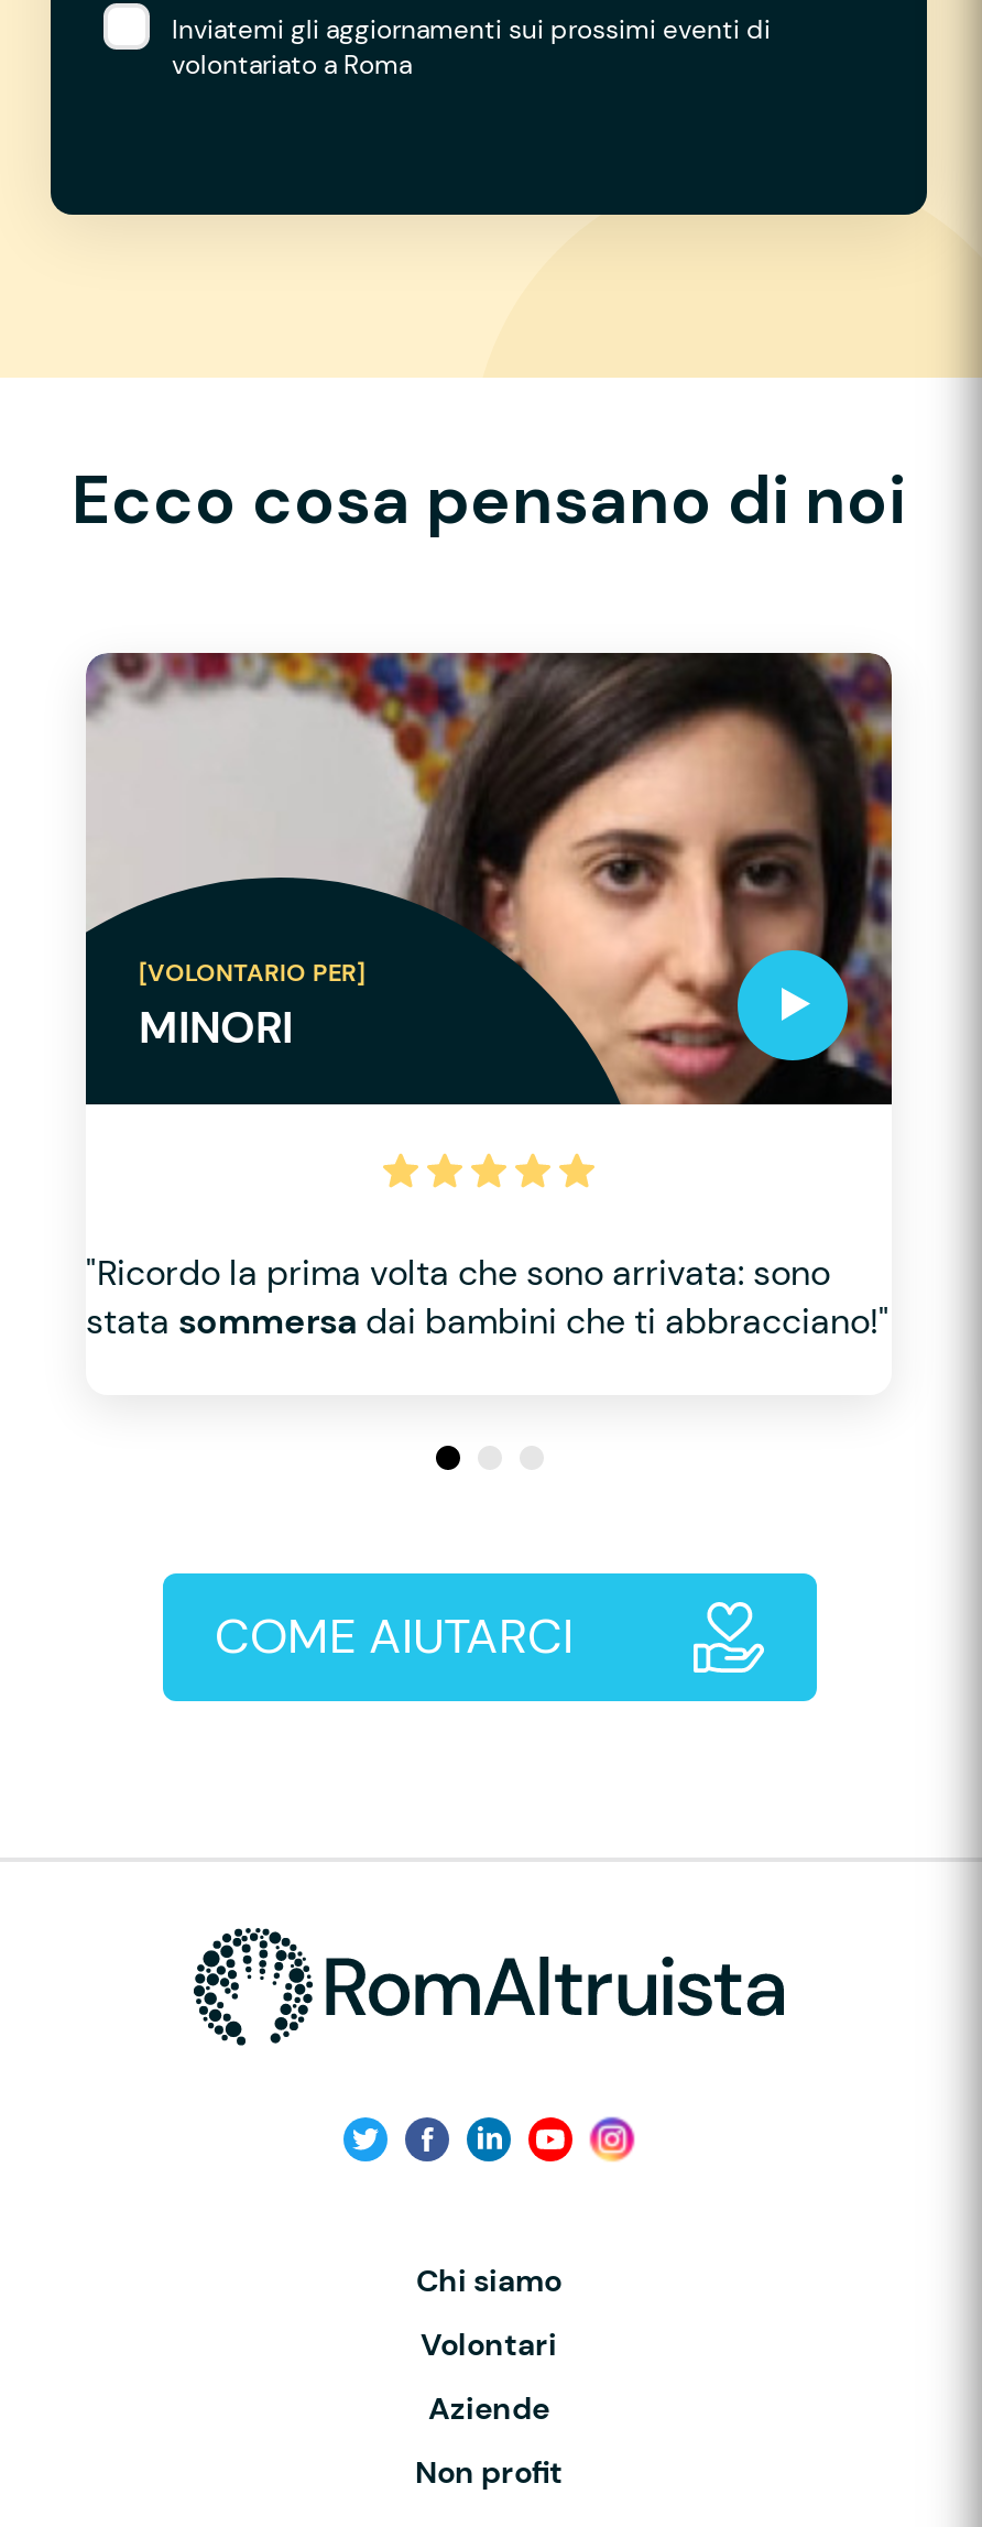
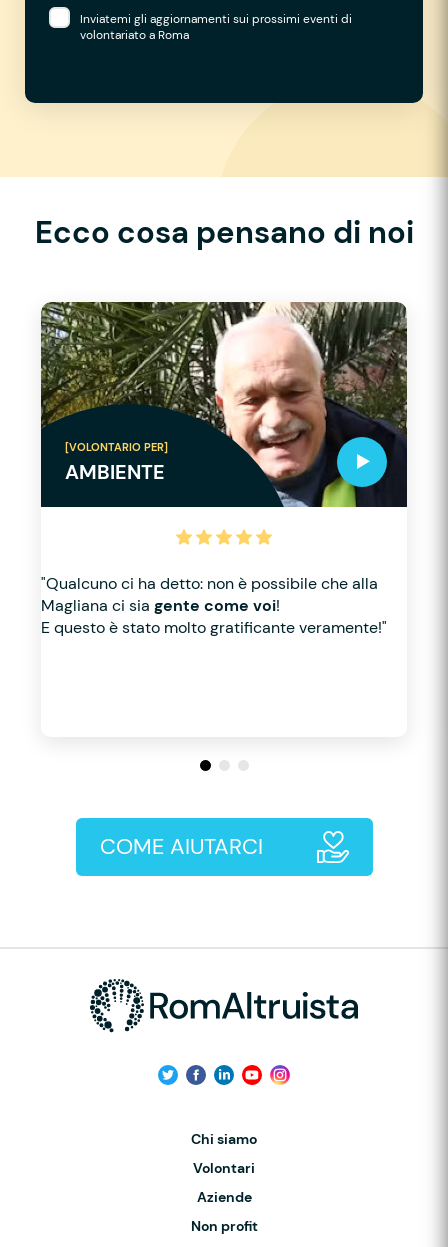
- [image]
- MINORI
+ [image]
+ AMBIENTE

- "Ricordo la prima volta che sono arrivata: sono
- stata sommersa dai bambini che ti abbracciano!"
+ "Qualcuno ci ha detto: non è possibile che alla
+ Magliana ci sia gente come voi!
+ E questo è stato molto gratificante veramente!"
